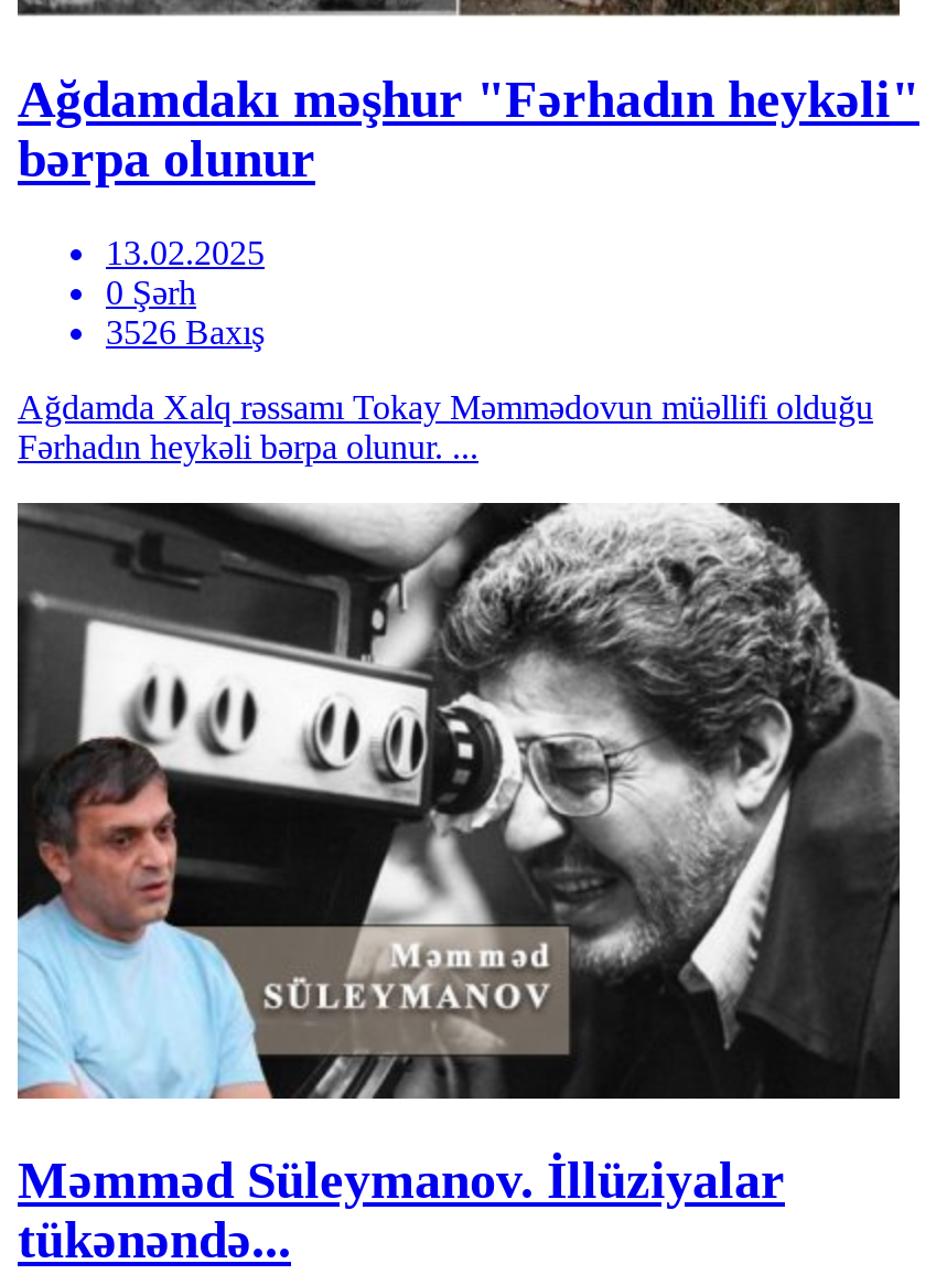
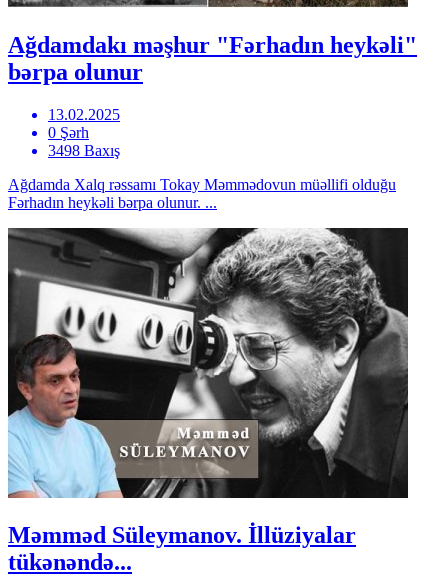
- 3526 Baxış
+ 3498 Baxış
